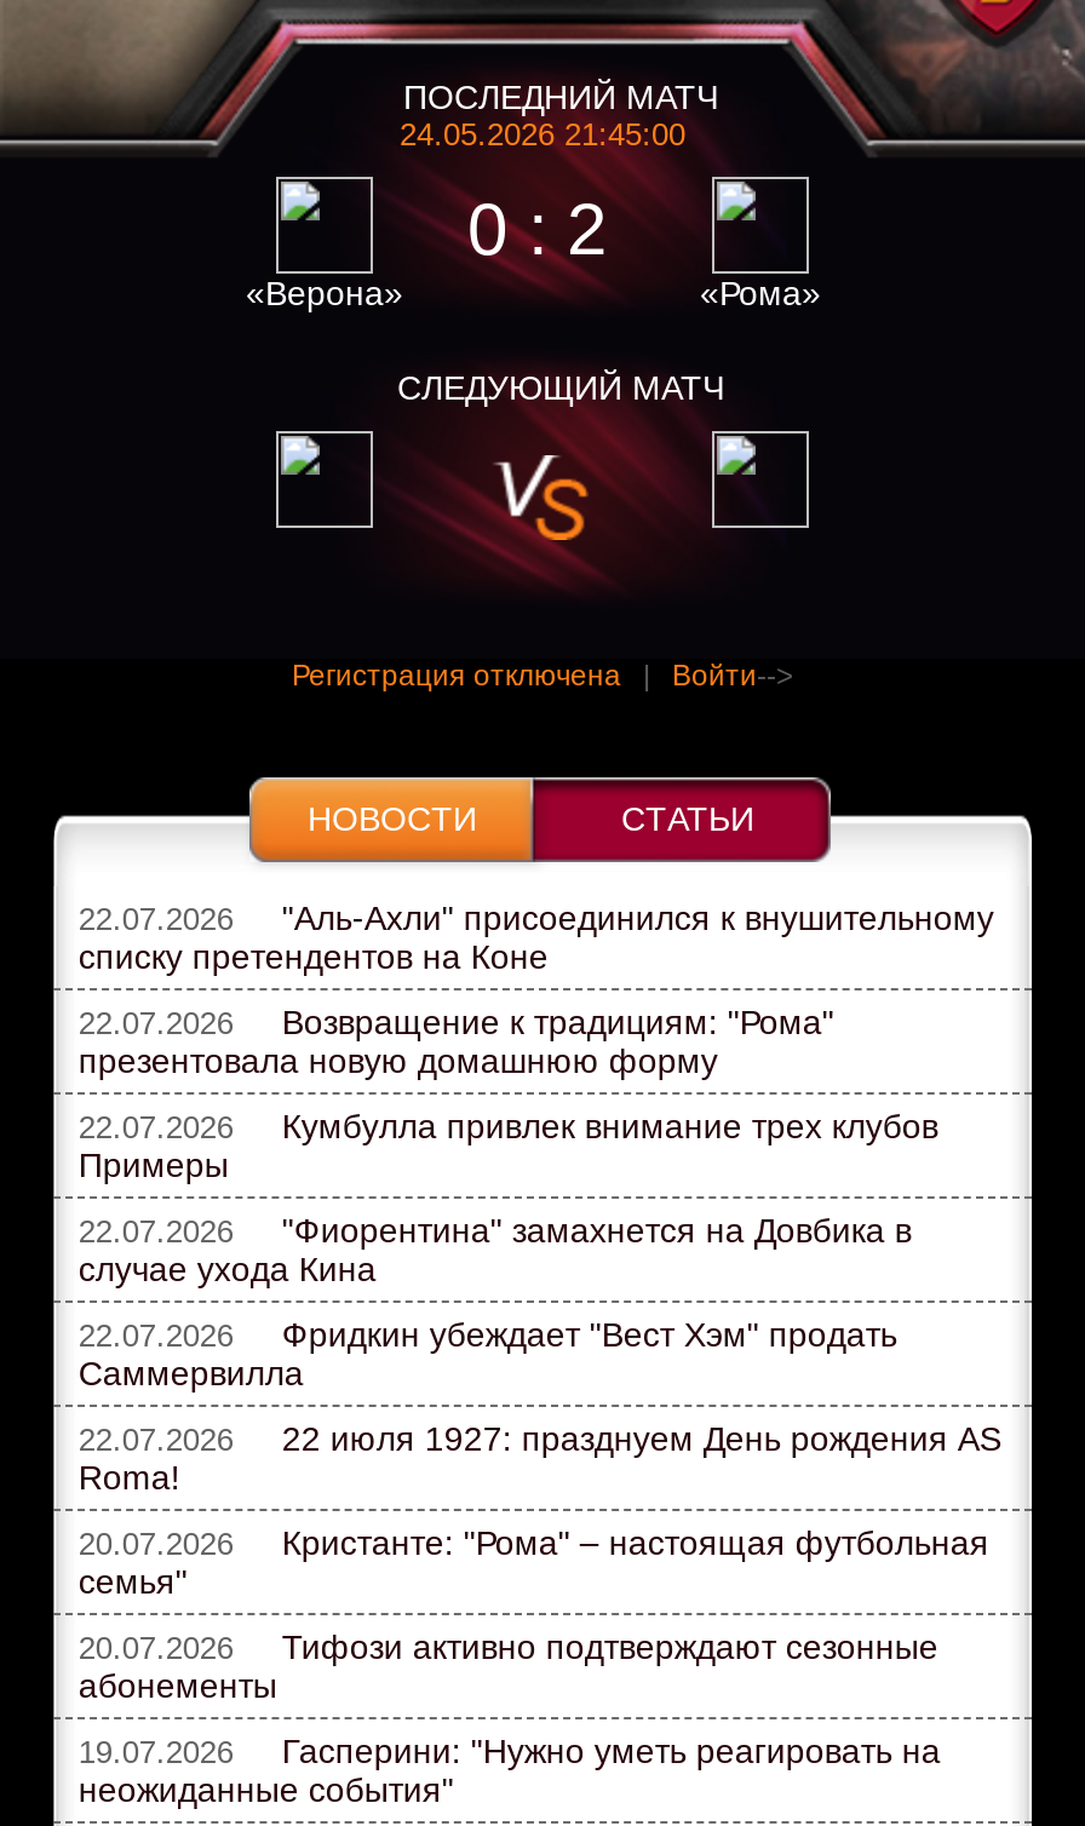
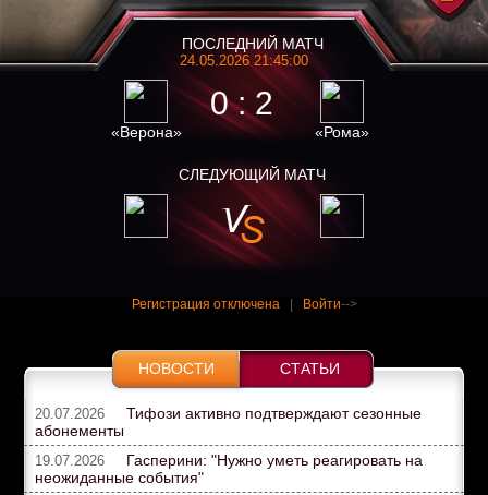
- 22.07.2026 "Аль-Ахли" присоединился к внушительному
- списку претендентов на Коне
- 22.07.2026 Возвращение к традициям: "Рома"
- презентовала новую домашнюю форму
- 22.07.2026 Кумбулла привлек внимание трех клубов
- Примеры
- 22.07.2026 "Фиорентина" замахнется на Довбика в
- случае ухода Кина
- 22.07.2026 Фридкин убеждает "Вест Хэм" продать
- Саммервилла
- 22.07.2026 22 июля 1927: празднуем День рождения AS
- Roma!
- 20.07.2026 Кристанте: "Рома" – настоящая футбольная
- семья"
